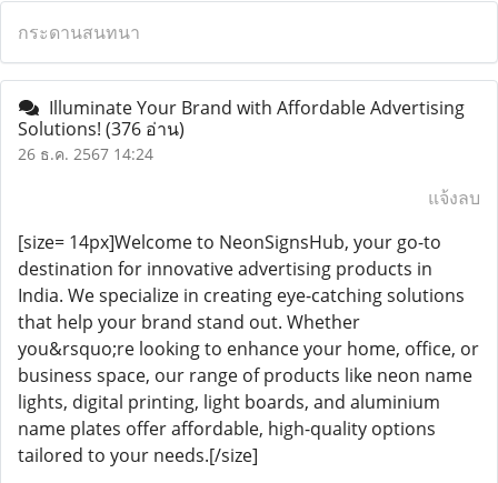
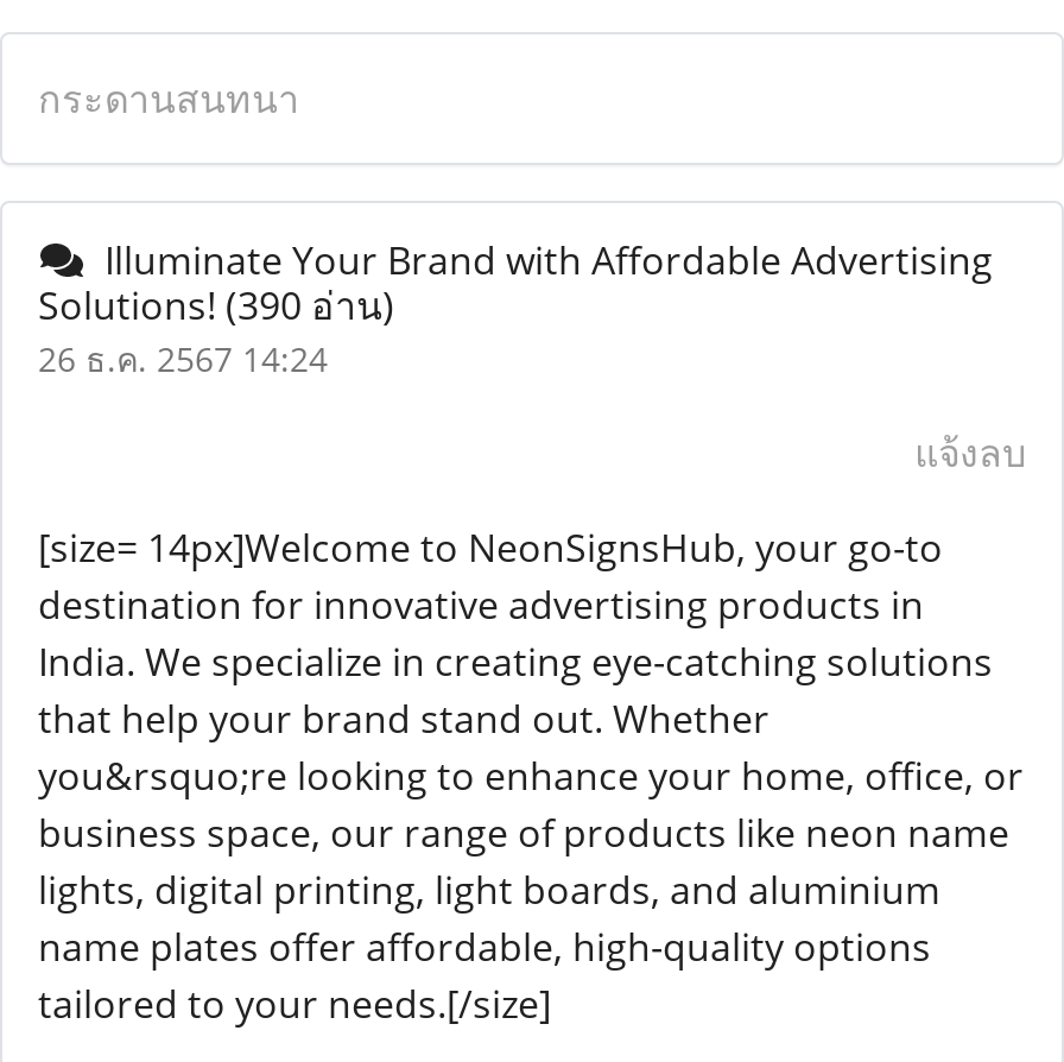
- Solutions! (376 อ่าน)
+ Solutions! (390 อ่าน)
